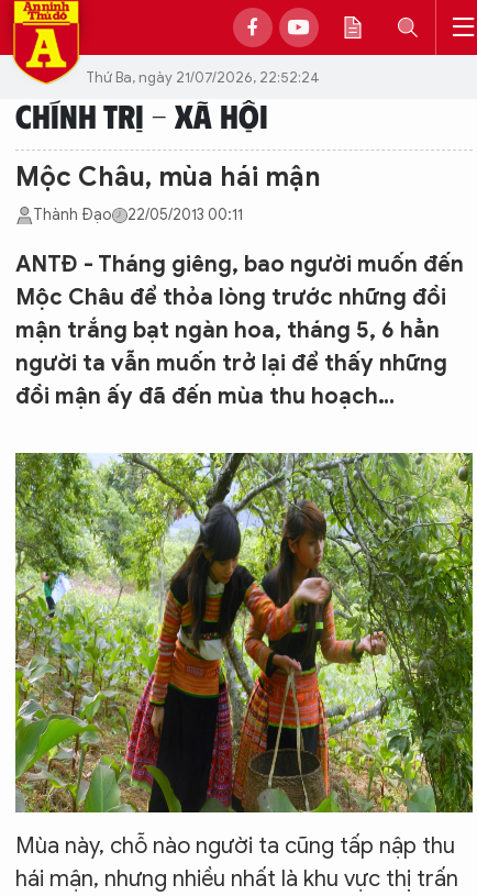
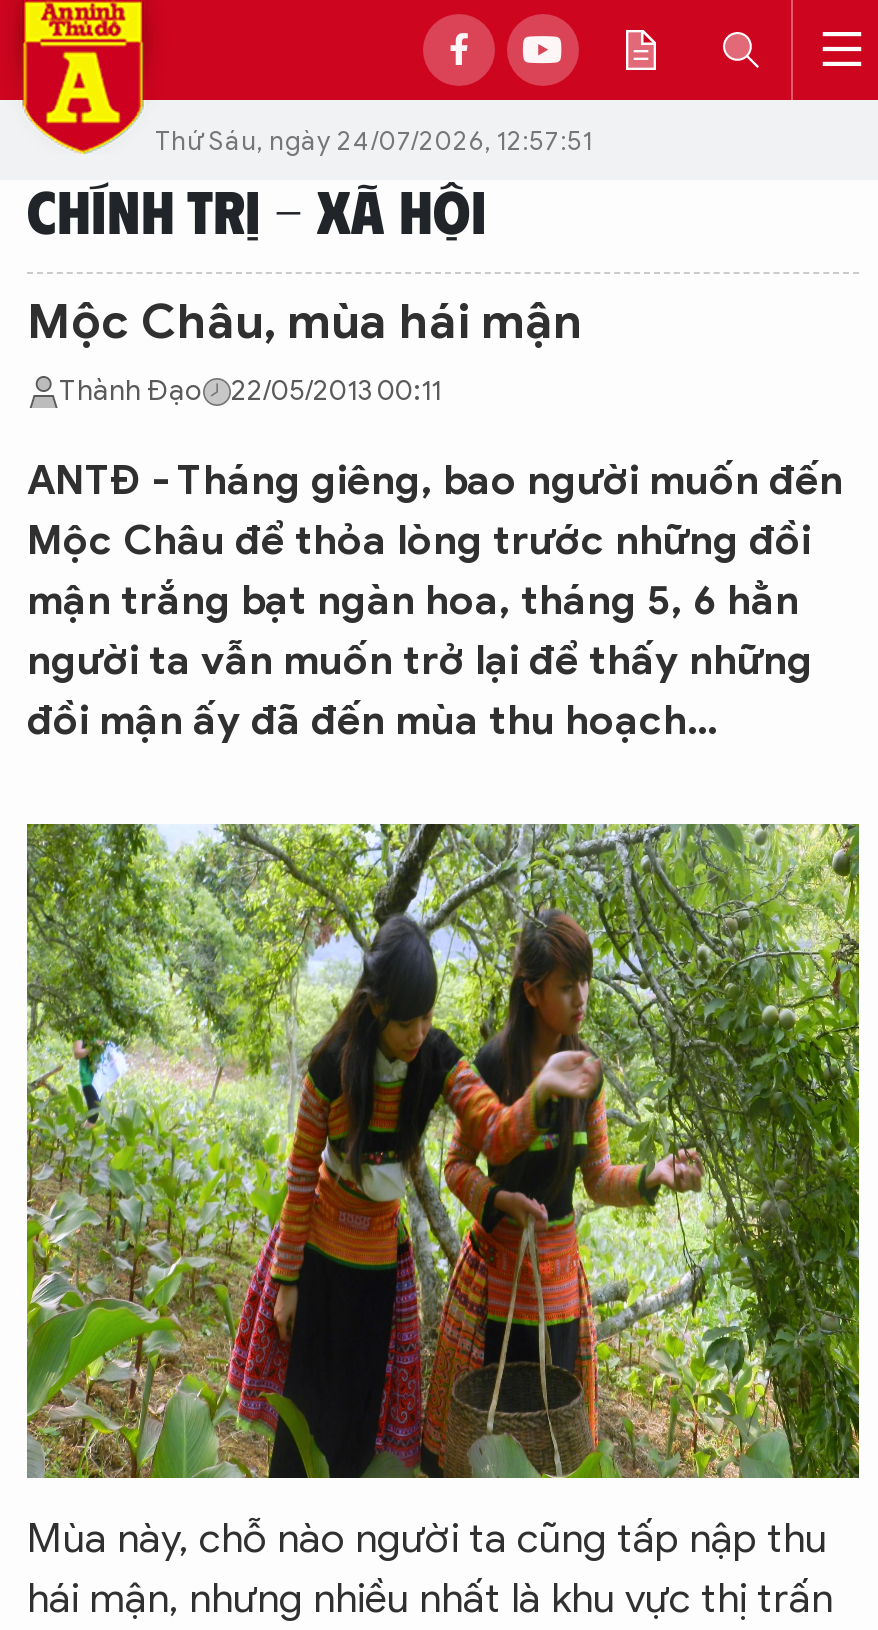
- Thứ Ba, ngày 21/07/2026, 22:52:24
+ Thứ Sáu, ngày 24/07/2026, 12:57:51
